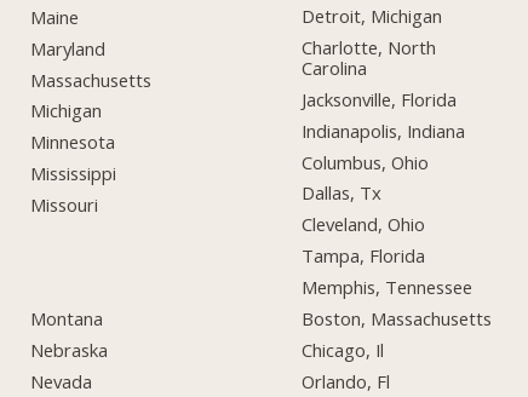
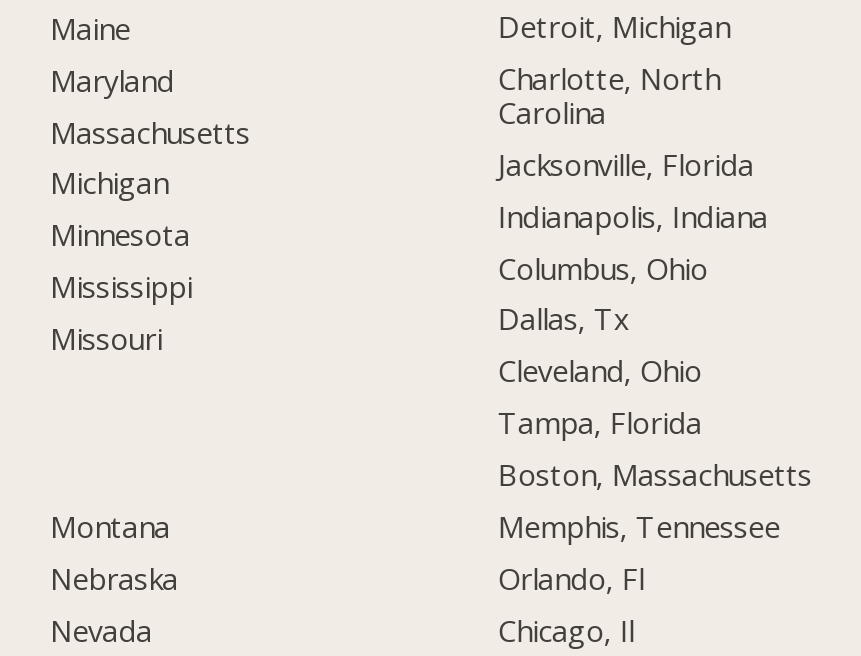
moved down: Memphis, Tennessee

moved up: Boston, Massachusetts

moved down: Chicago, Il

moved up: Orlando, Fl
